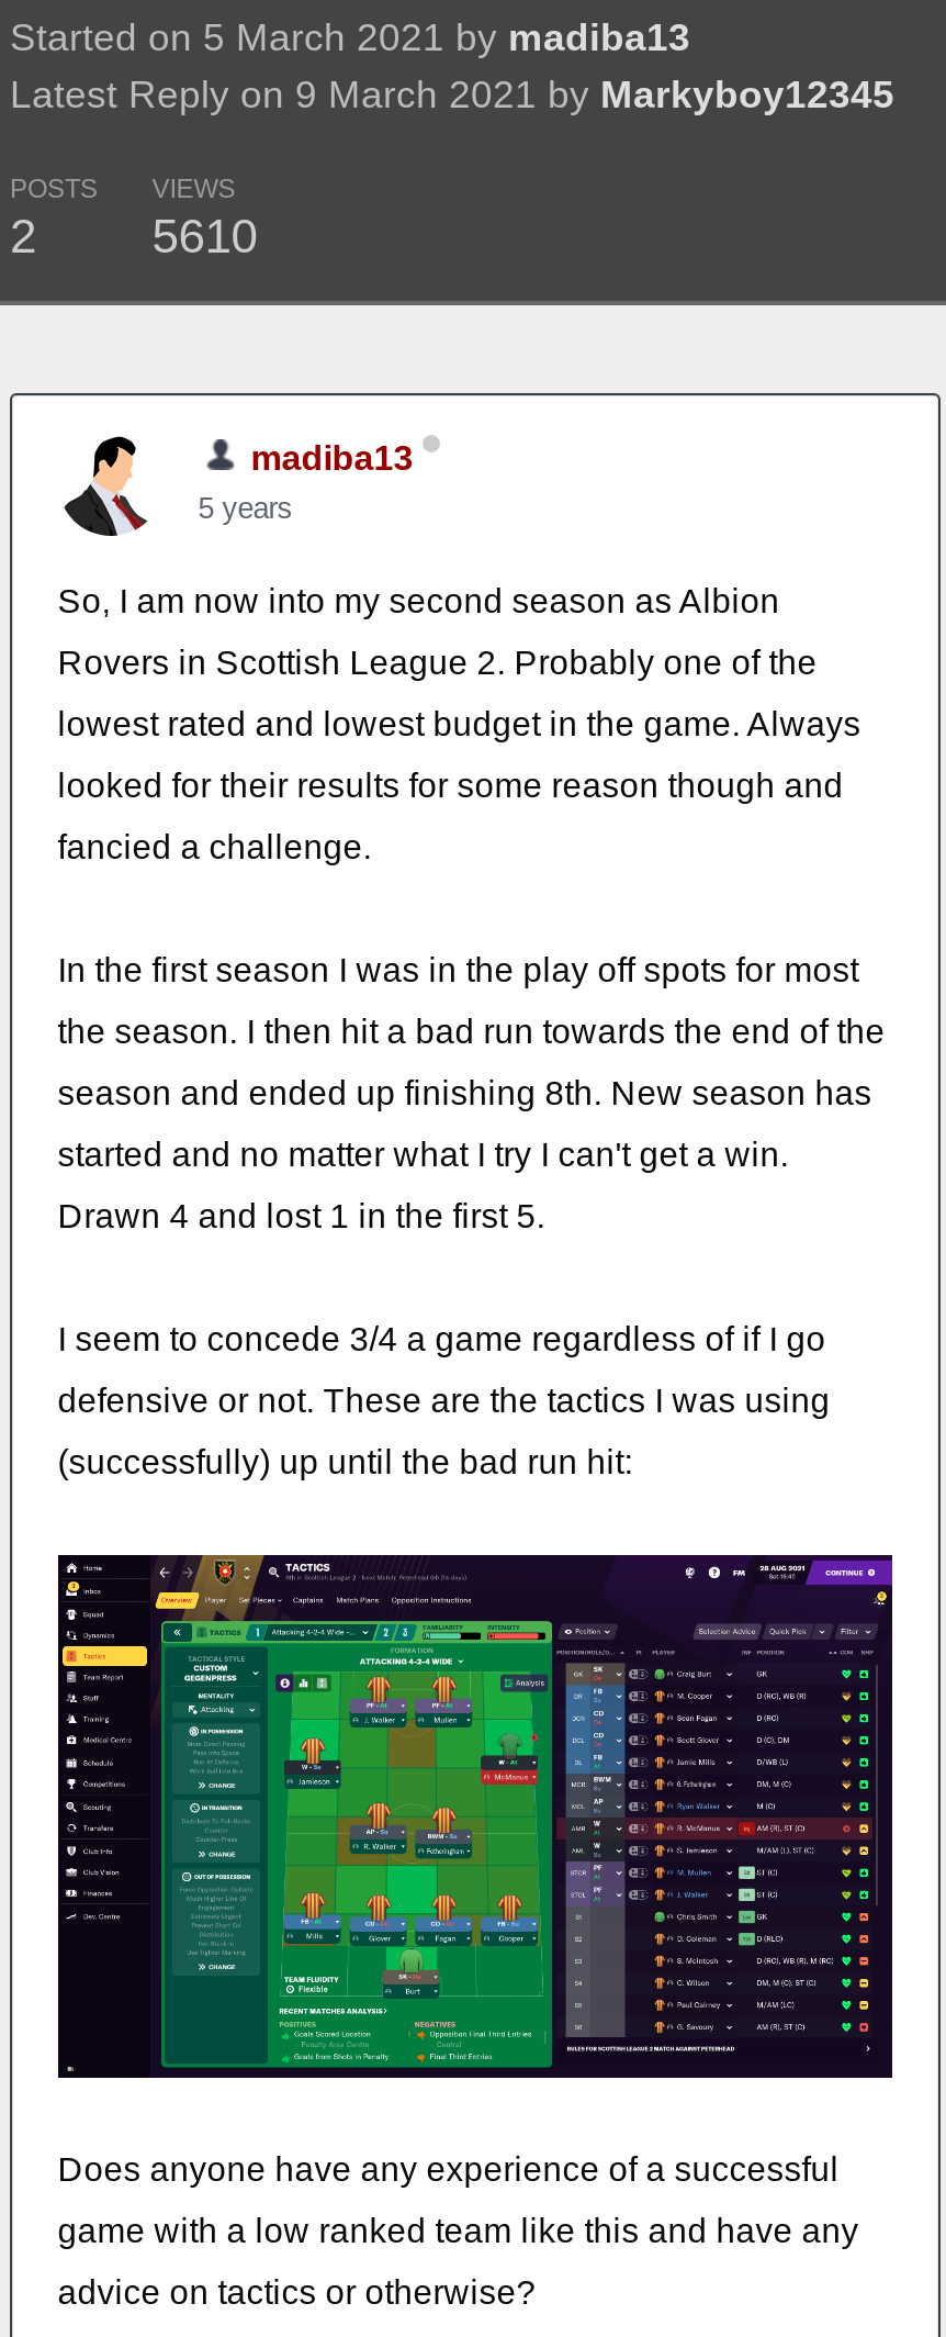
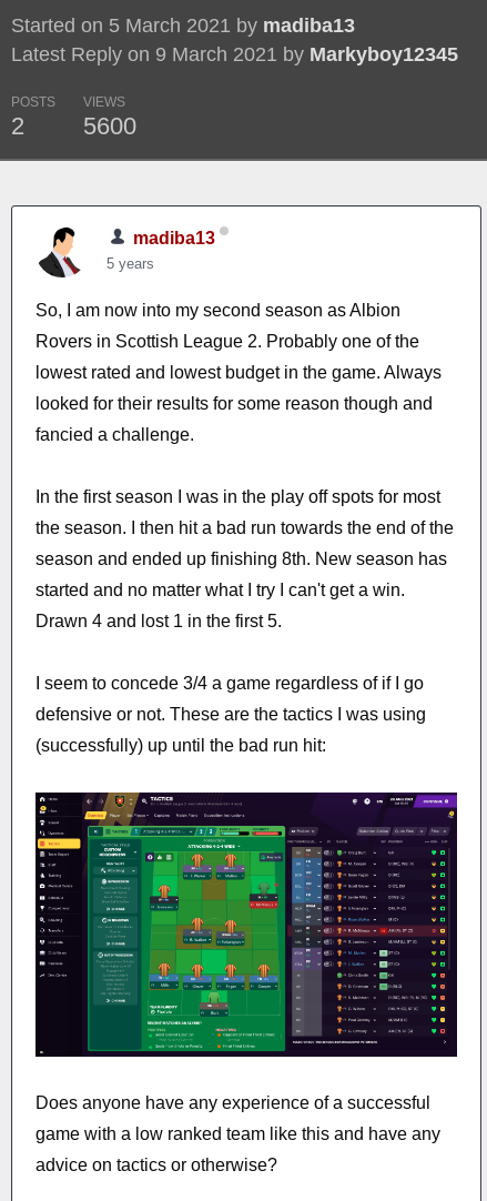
- 5610
+ 5600
